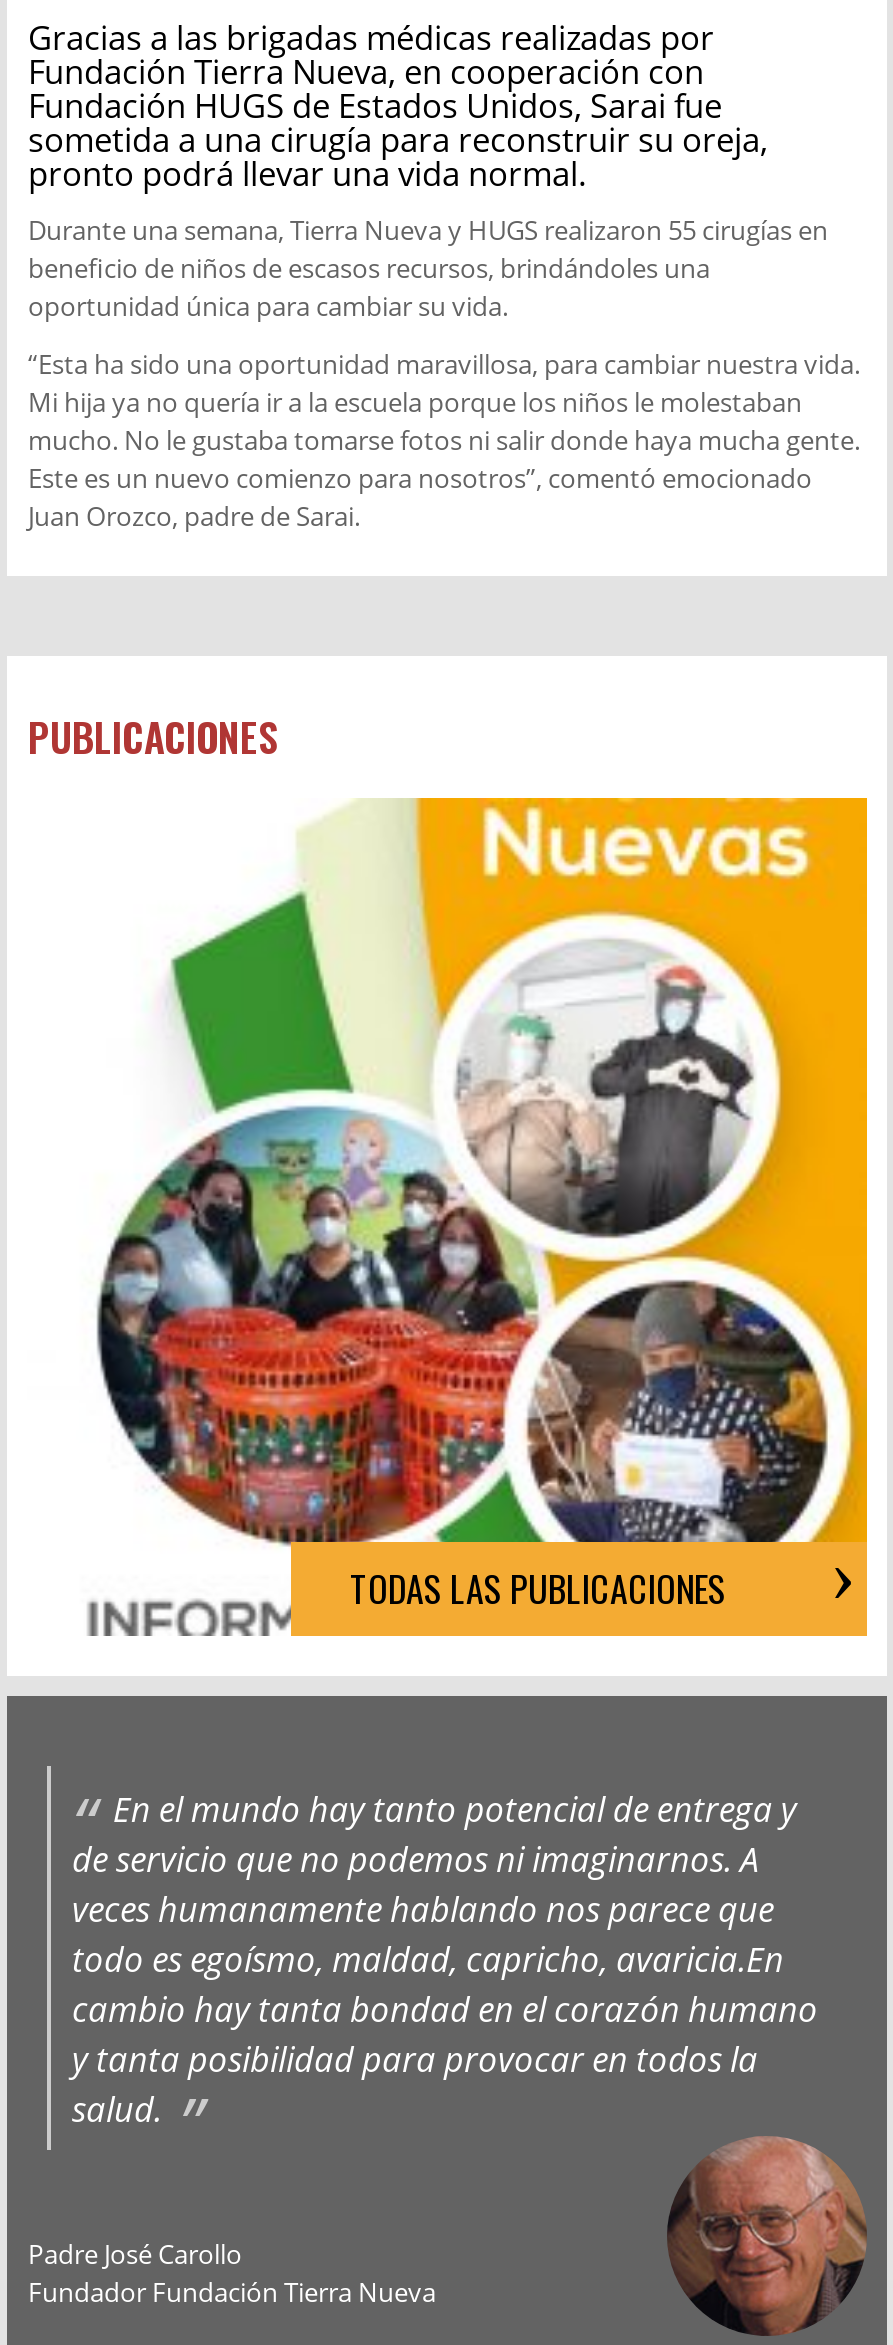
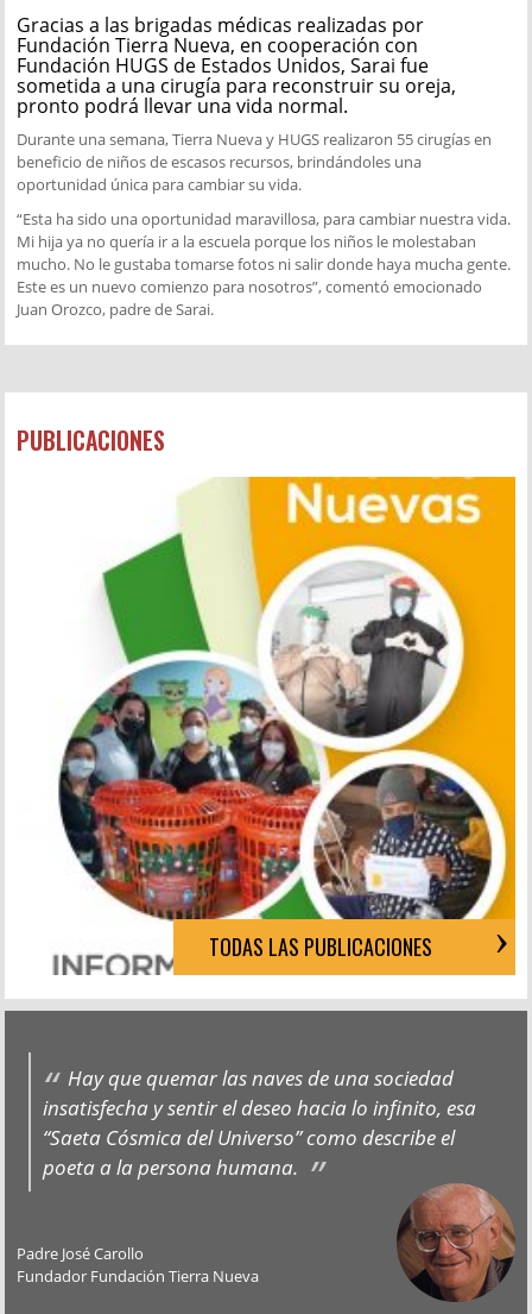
- En el mundo hay tanto potencial de entrega y
- de servicio que no podemos ni imaginarnos. A
- veces humanamente hablando nos parece que
- todo es egoísmo, maldad, capricho, avaricia.En
- cambio hay tanta bondad en el corazón humano
- y tanta posibilidad para provocar en todos la
- salud.
+ Hay que quemar las naves de una sociedad
+ insatisfecha y sentir el deseo hacia lo infinito, esa
+ “Saeta Cósmica del Universo” como describe el
+ poeta a la persona humana.
